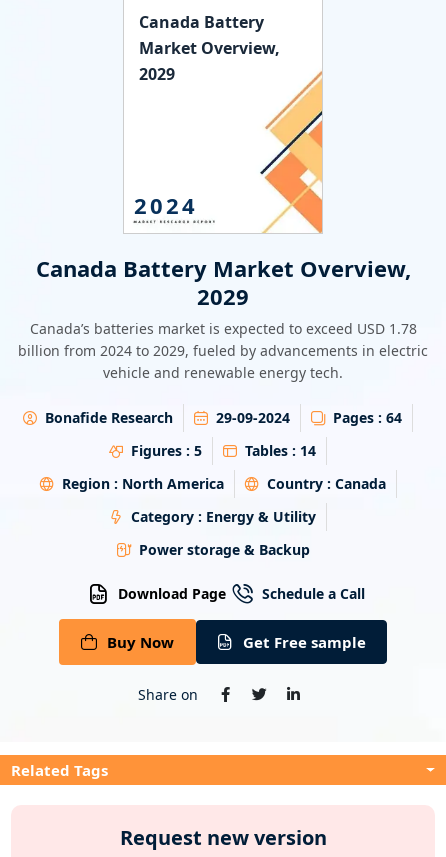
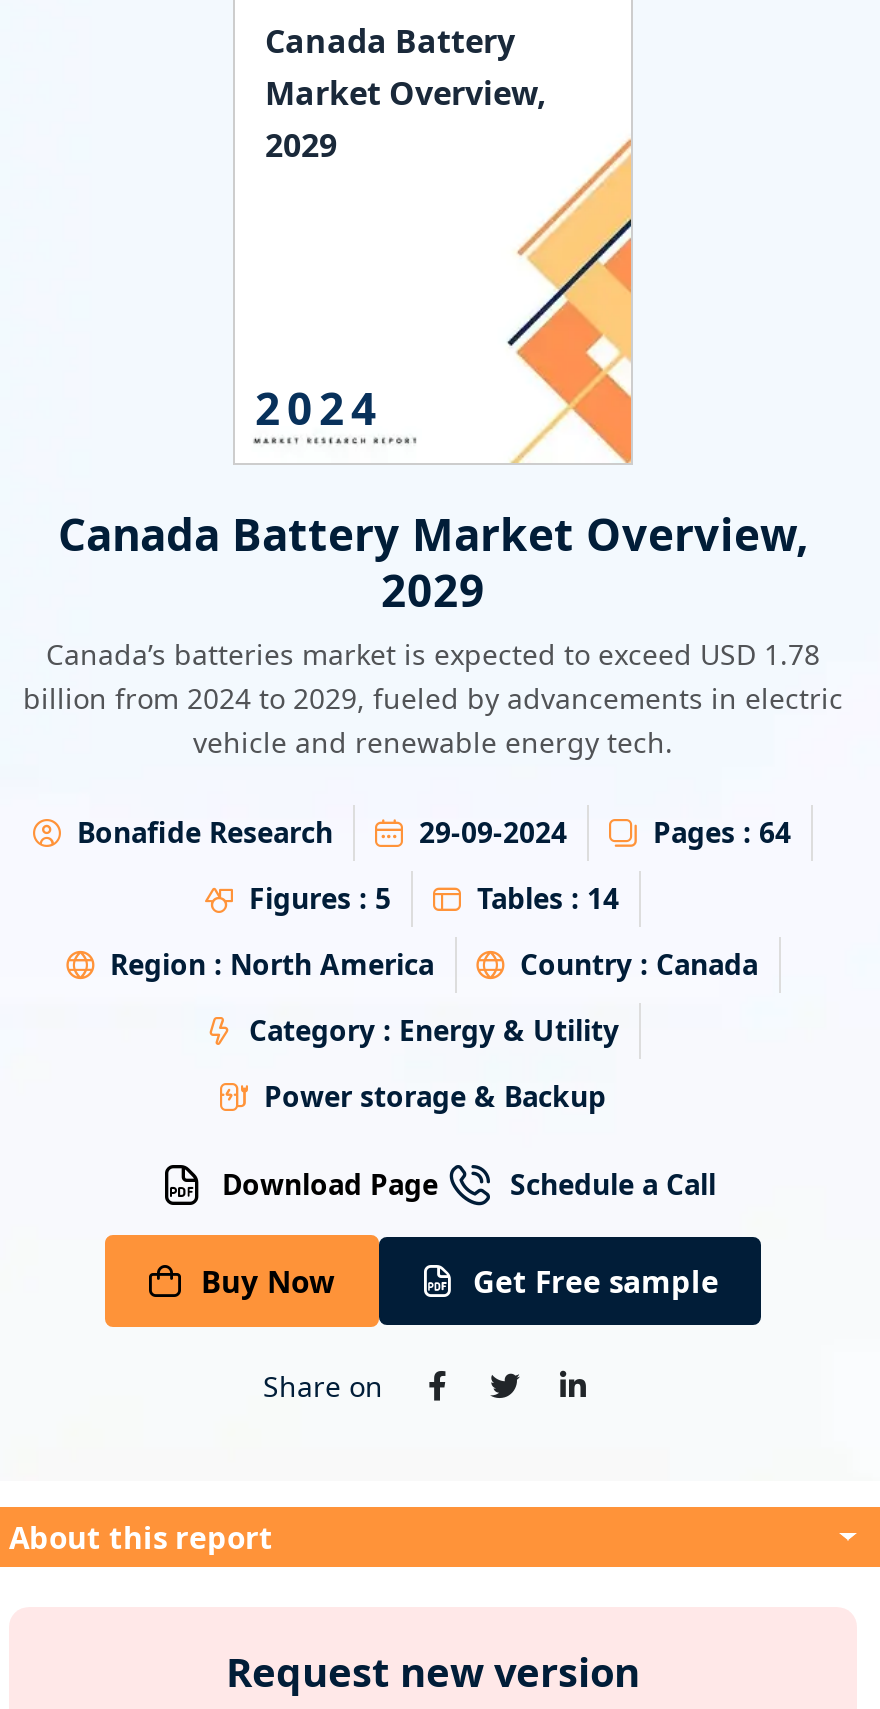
- Related Tags
+ About this report
